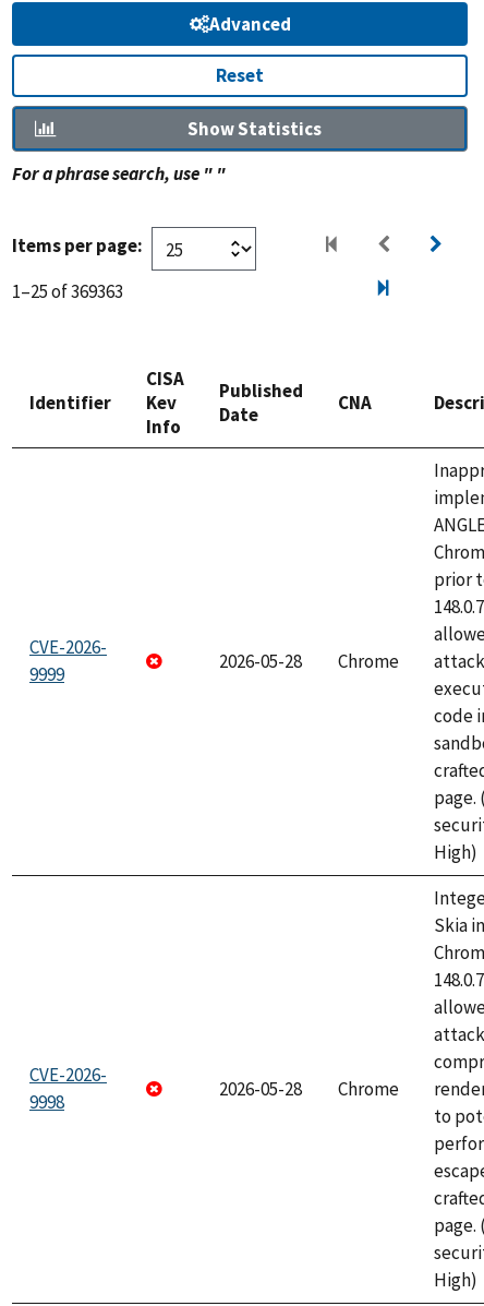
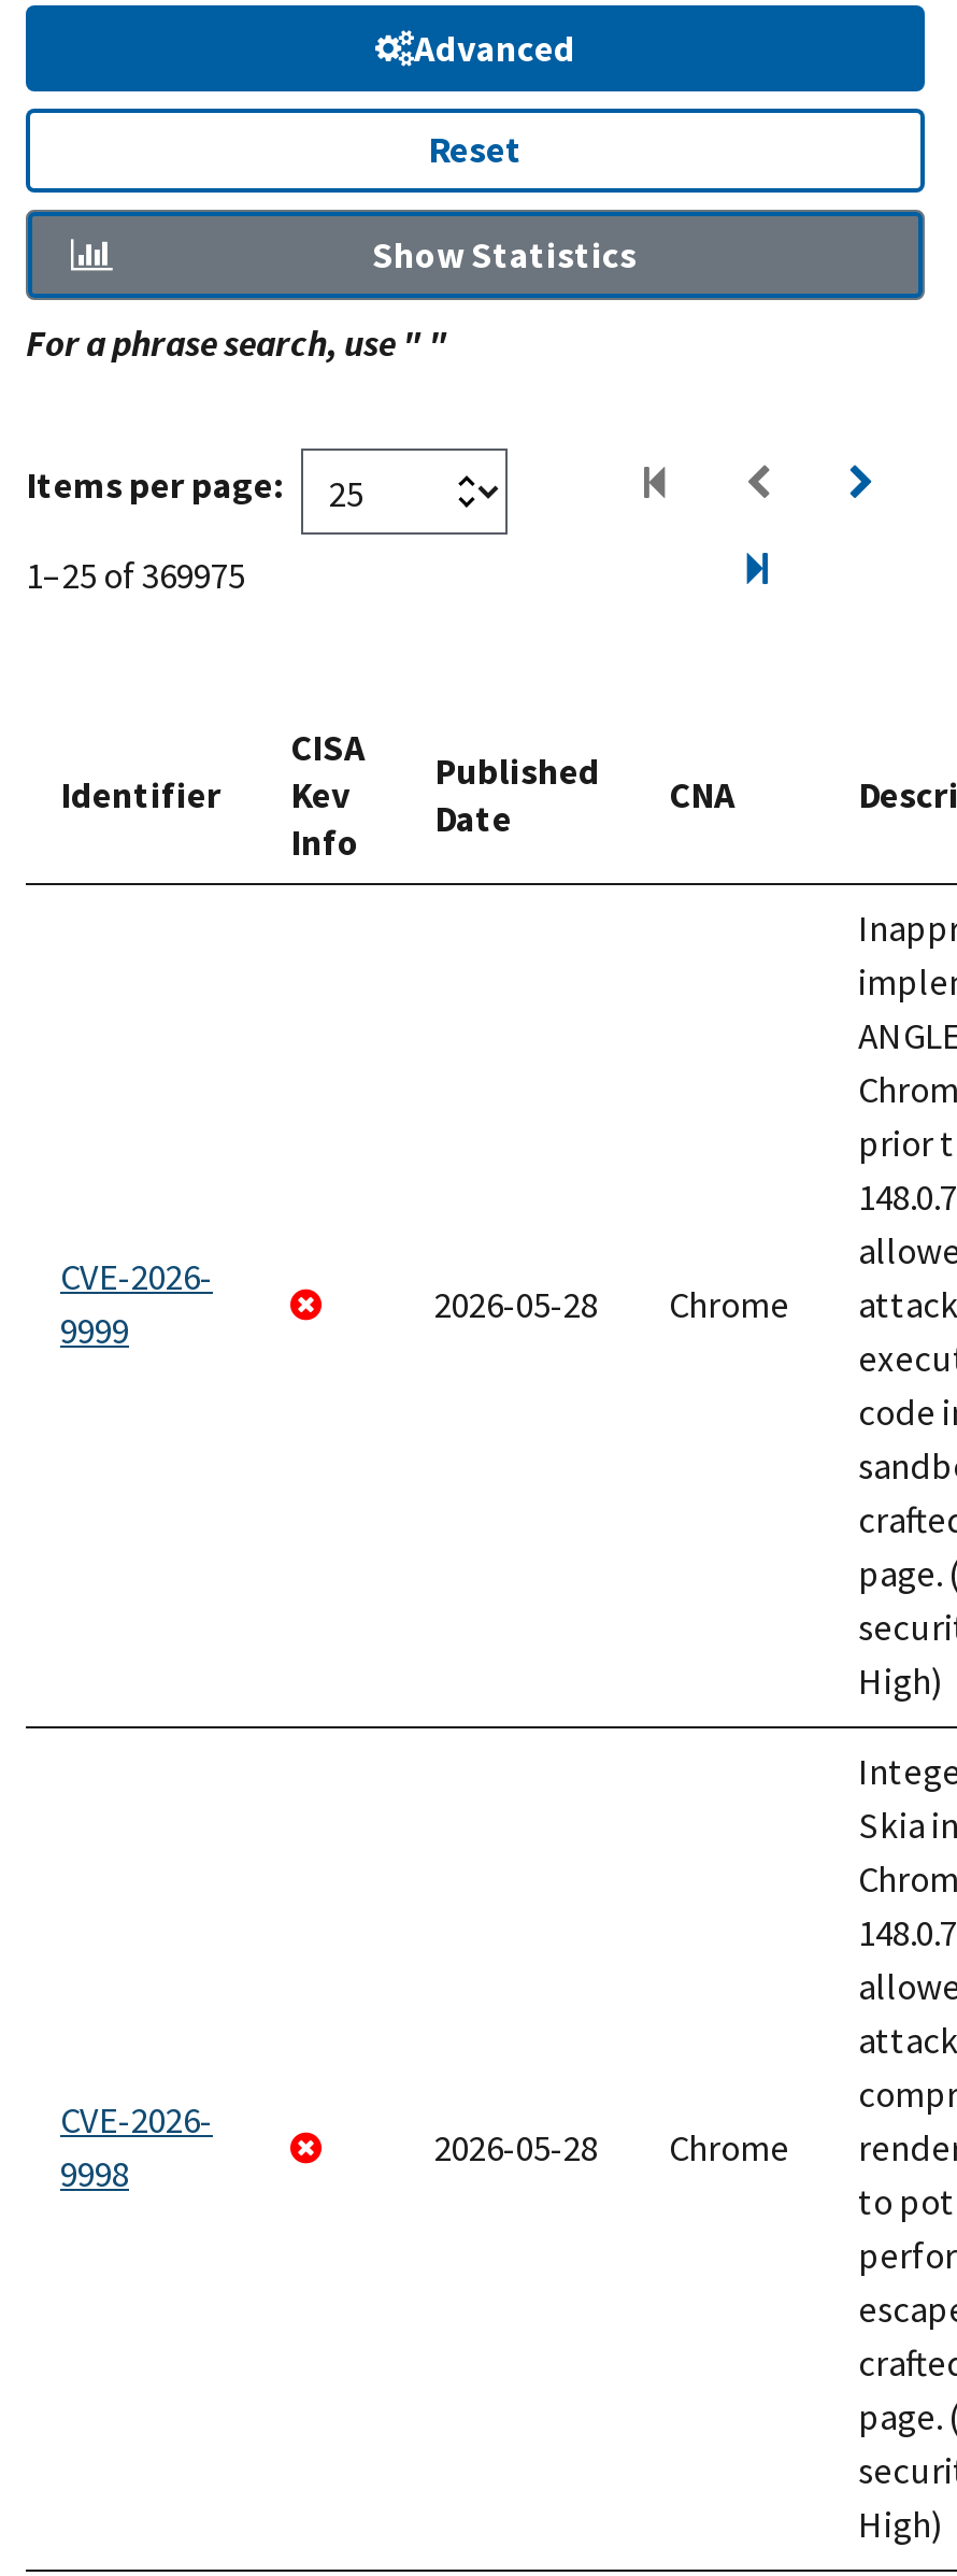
- 1–25 of 369363
+ 1–25 of 369975
